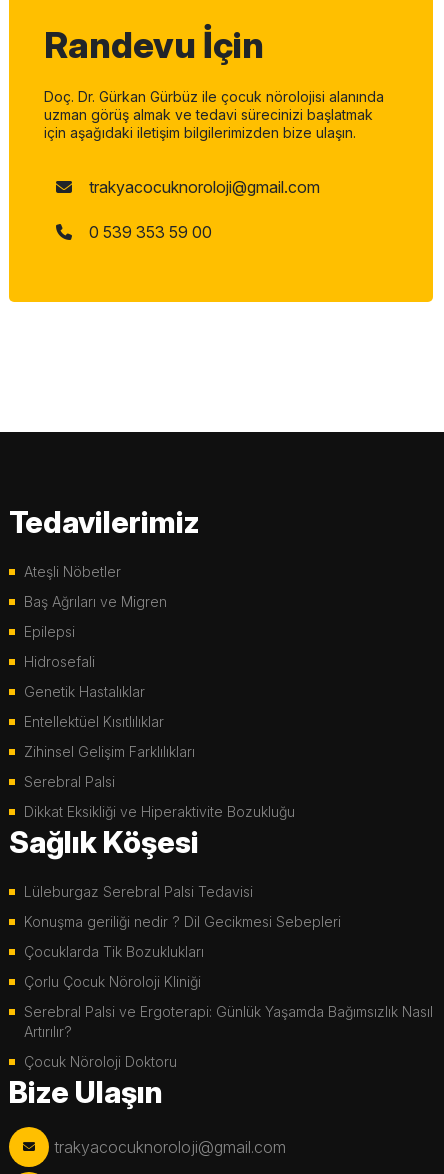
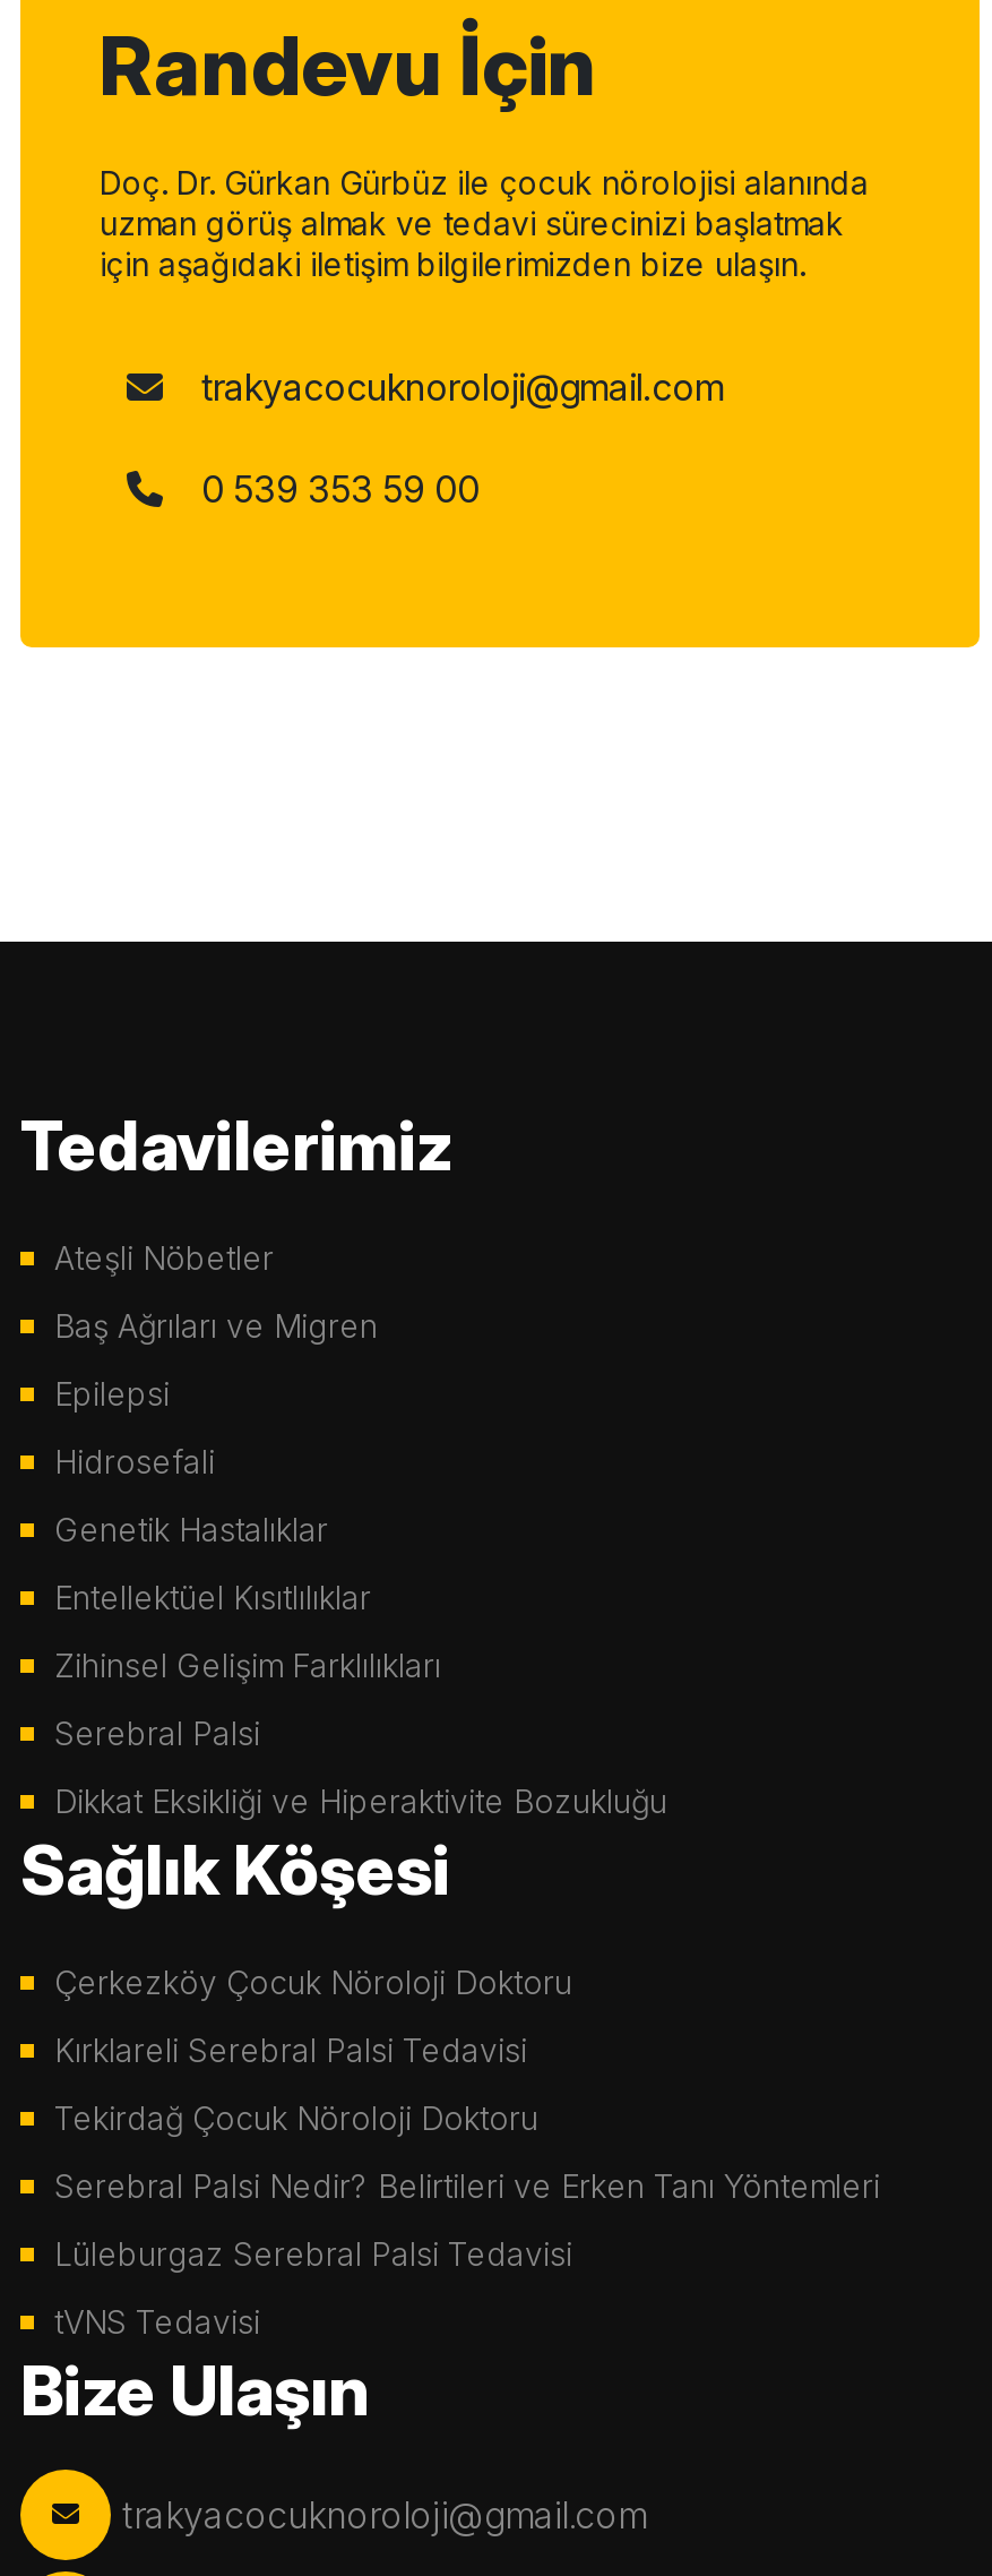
+ Çerkezköy Çocuk Nöroloji Doktoru
+ Kırklareli Serebral Palsi Tedavisi
+ Tekirdağ Çocuk Nöroloji Doktoru
+ Serebral Palsi Nedir? Belirtileri ve Erken Tanı Yöntemleri

moved down: Lüleburgaz Serebral Palsi Tedavisi

- Konuşma geriliği nedir ? Dil Gecikmesi Sebepleri
- Çocuklarda Tik Bozuklukları
- Çorlu Çocuk Nöroloji Kliniği
- Serebral Palsi ve Ergoterapi: Günlük Yaşamda Bağımsızlık Nasıl
- Artırılır?
- Çocuk Nöroloji Doktoru
+ tVNS Tedavisi
